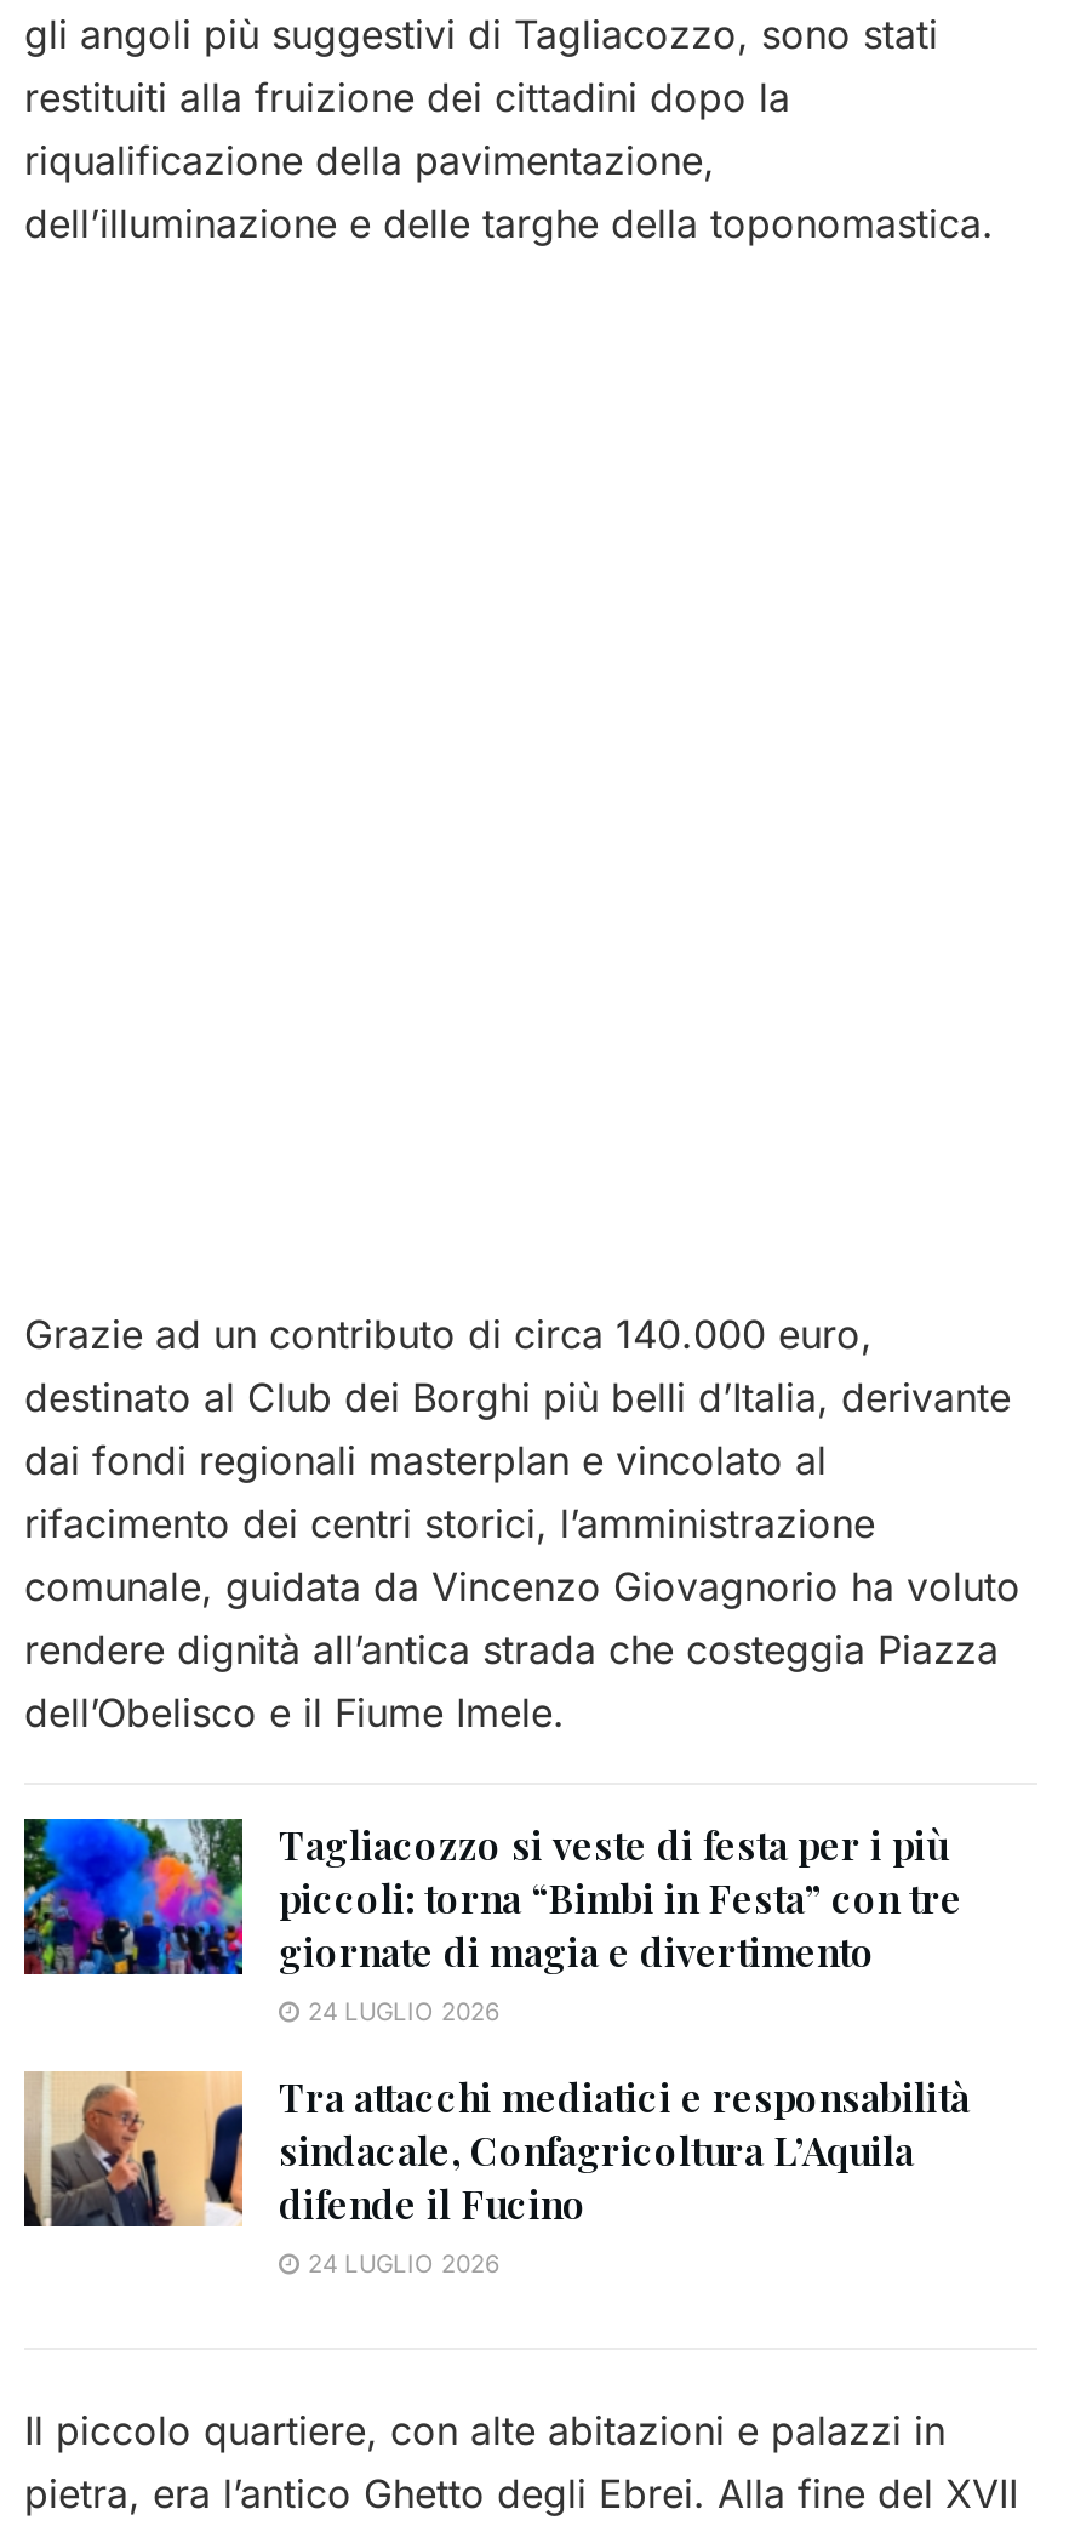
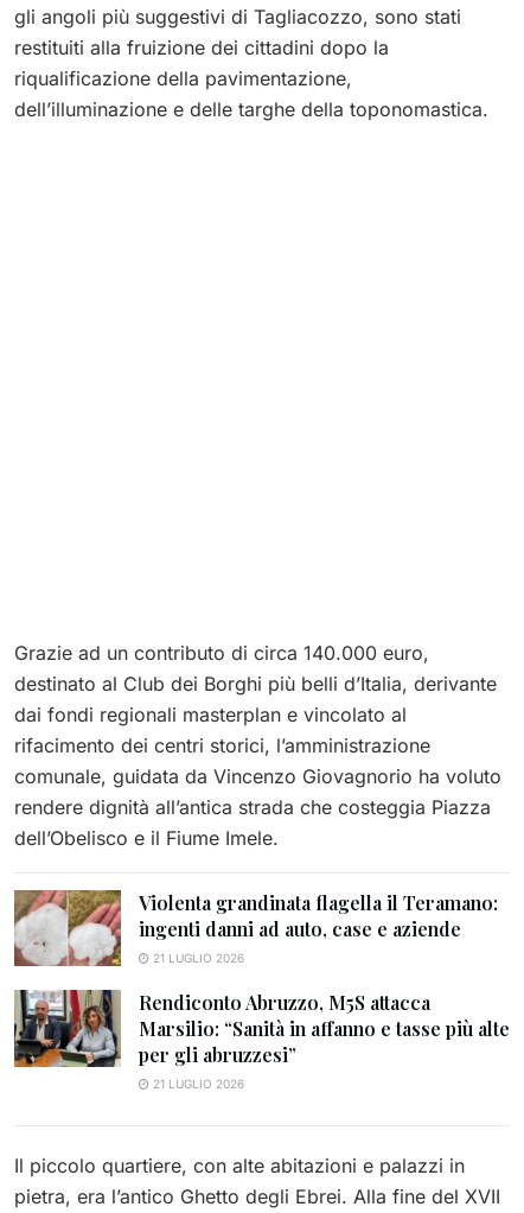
- [image]
- Tagliacozzo si veste di festa per i più
- piccoli: torna “Bimbi in Festa” con tre
- giornate di magia e divertimento
- 24 LUGLIO 2026
+ [image]
+ Violenta grandinata flagella il Teramano:
+ ingenti danni ad auto, case e aziende
+ 21 LUGLIO 2026

- [image]
- Tra attacchi mediatici e responsabilità
- sindacale, Confagricoltura L’Aquila
- difende il Fucino
- 24 LUGLIO 2026
+ [image]
+ Rendiconto Abruzzo, M5S attacca
+ Marsilio: “Sanità in affanno e tasse più alte
+ per gli abruzzesi”
+ 21 LUGLIO 2026
